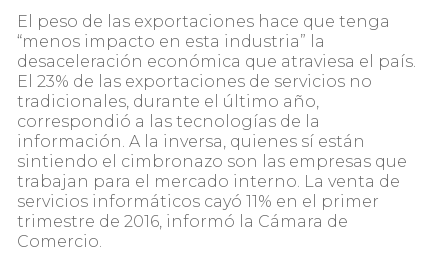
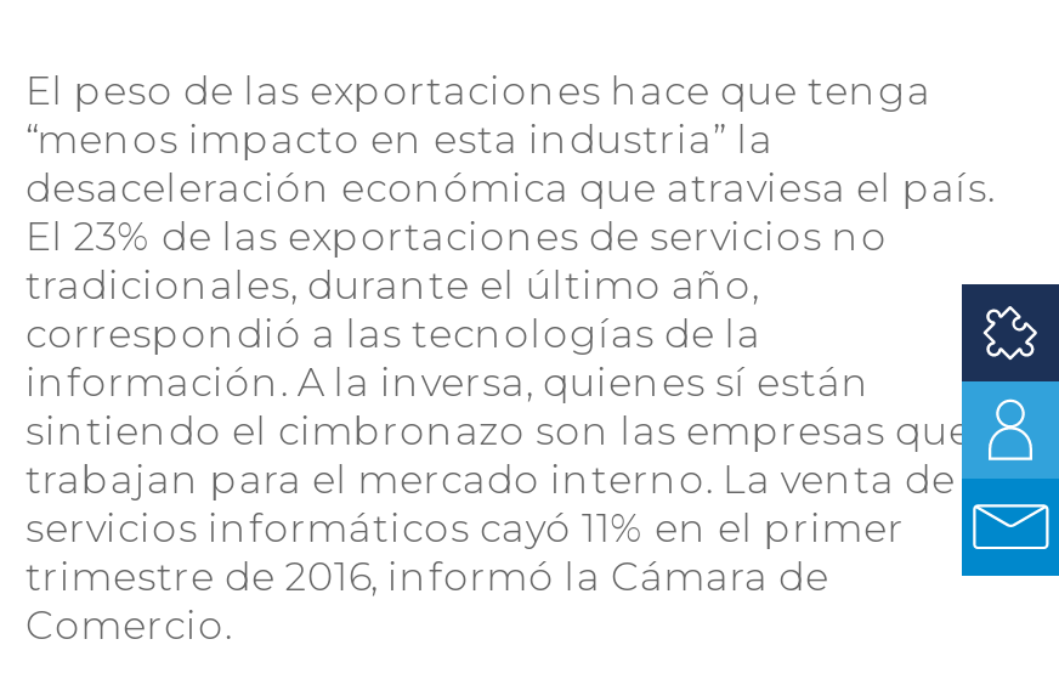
+ [image]
